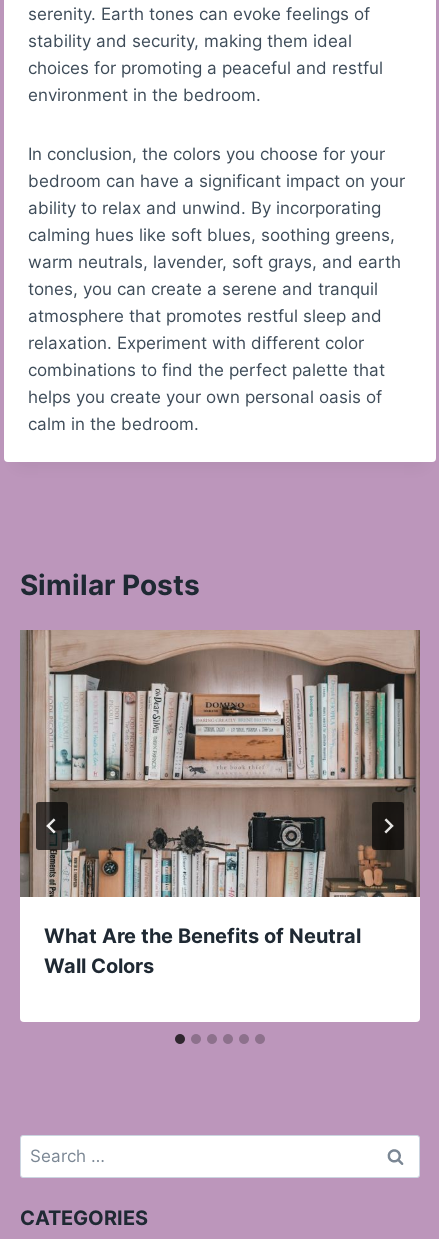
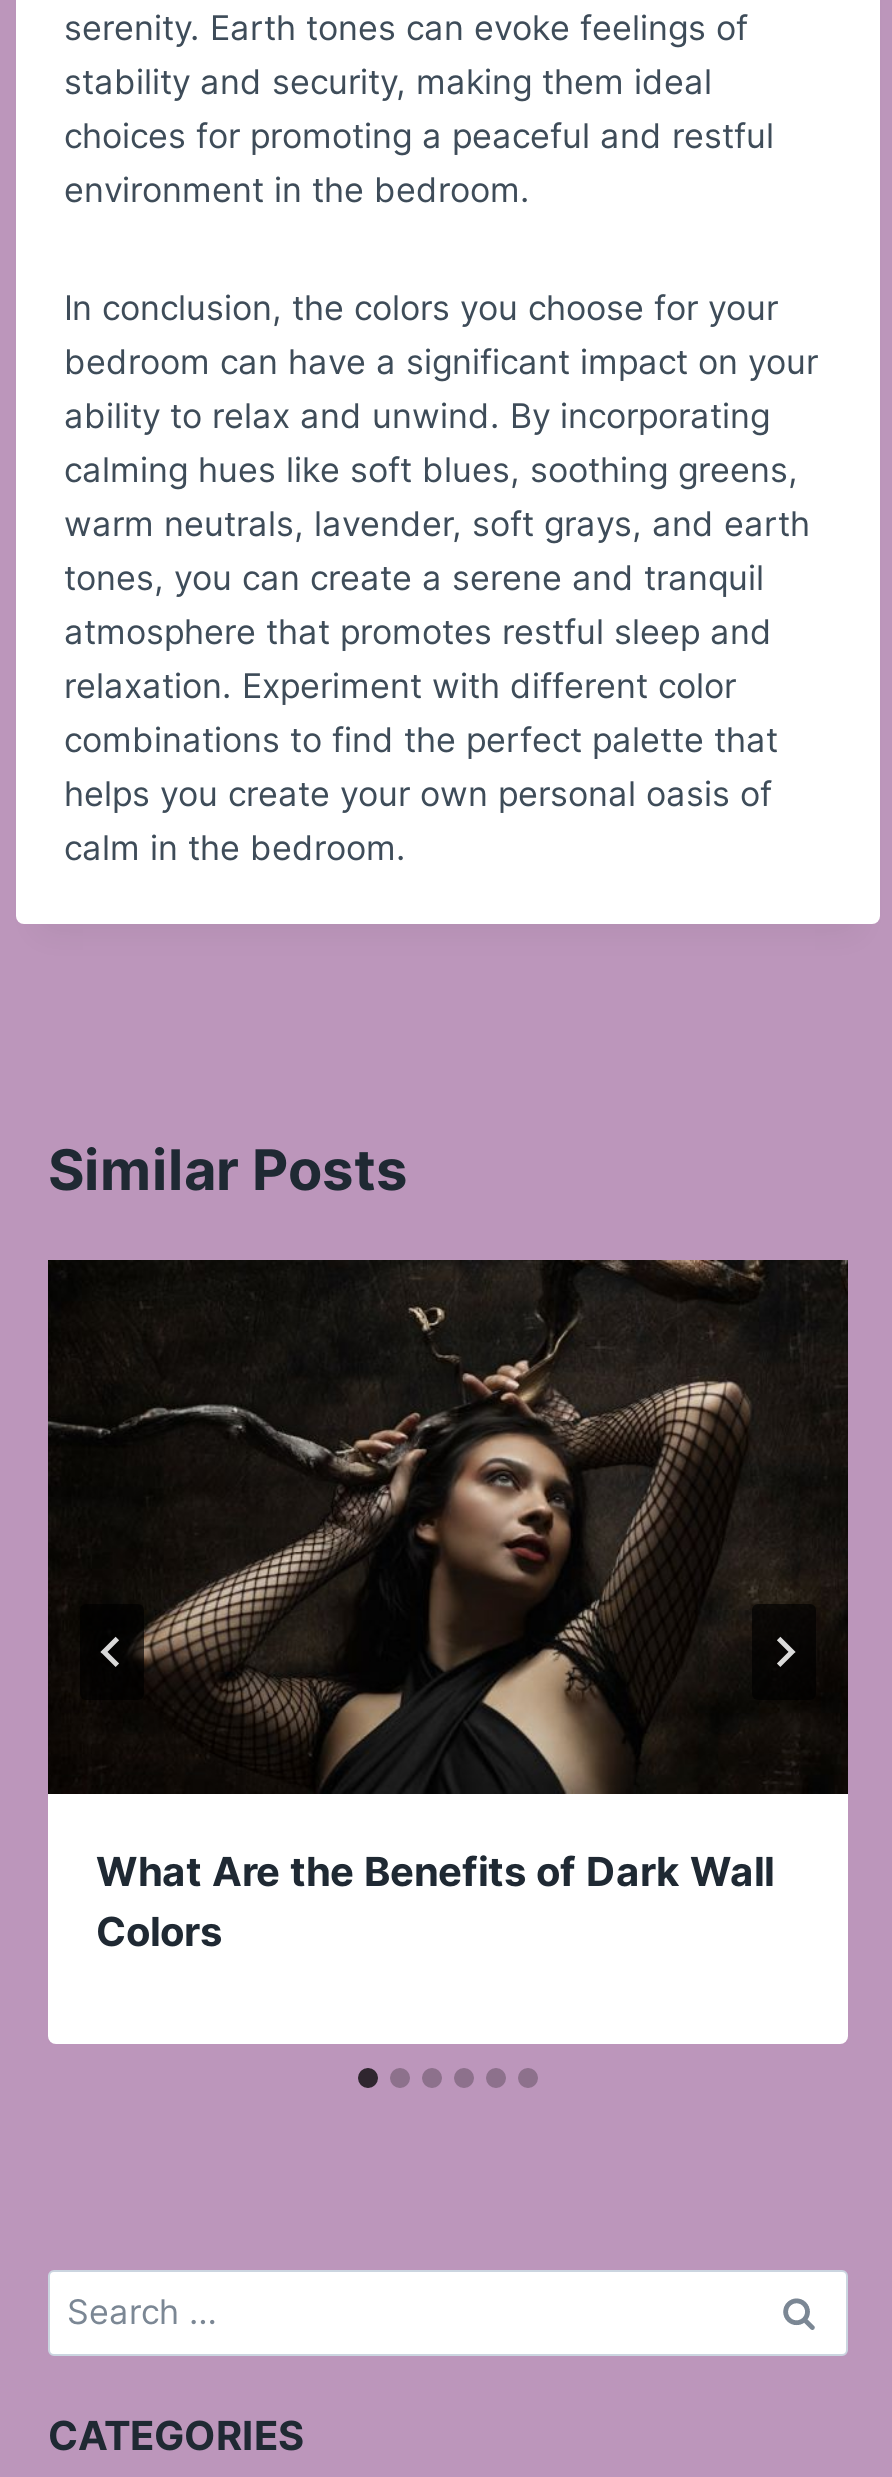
- [image]
- What Are the Benefits of Neutral
- Wall Colors
+ [image]
+ What Are the Benefits of Dark Wall
+ Colors
